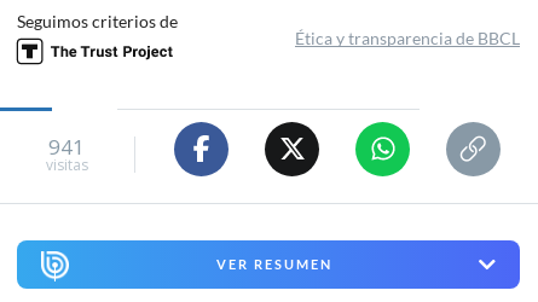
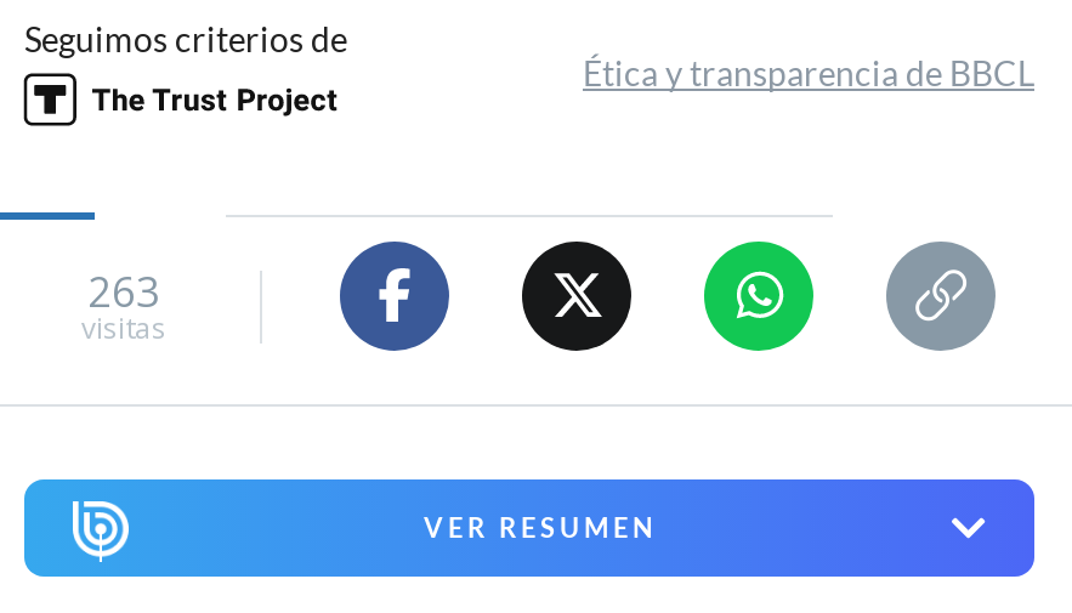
- 941
+ 263
